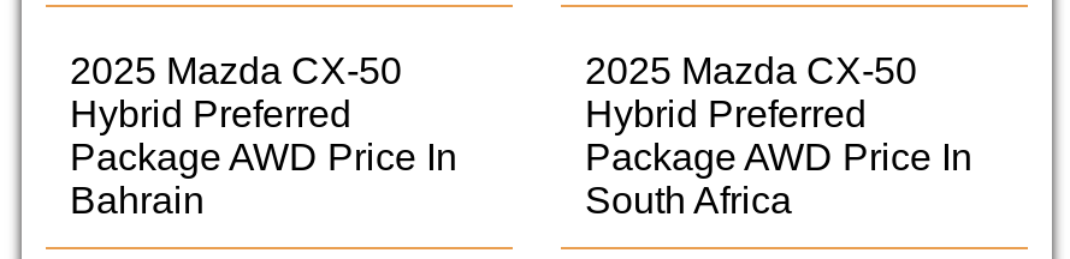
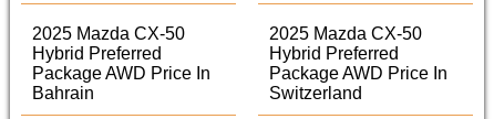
- South Africa
+ Switzerland
